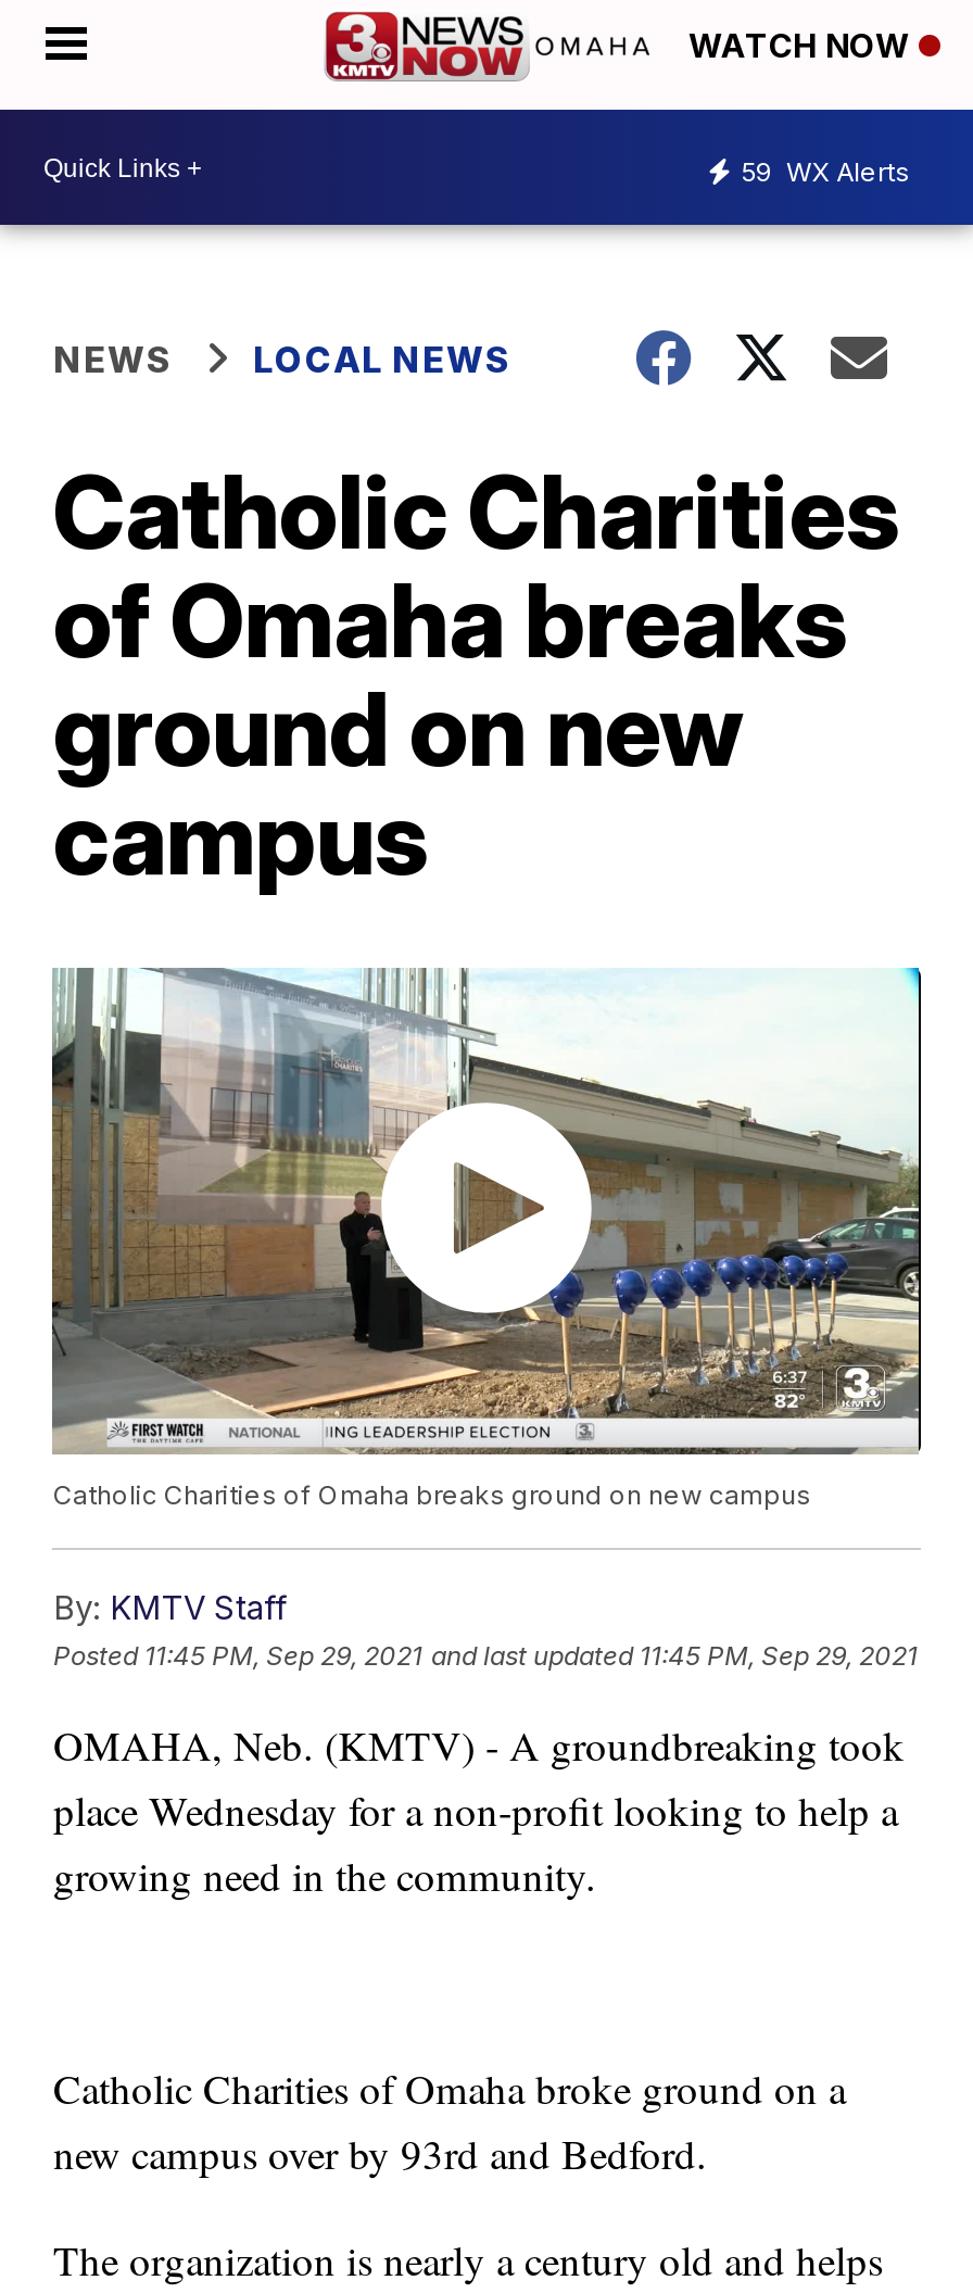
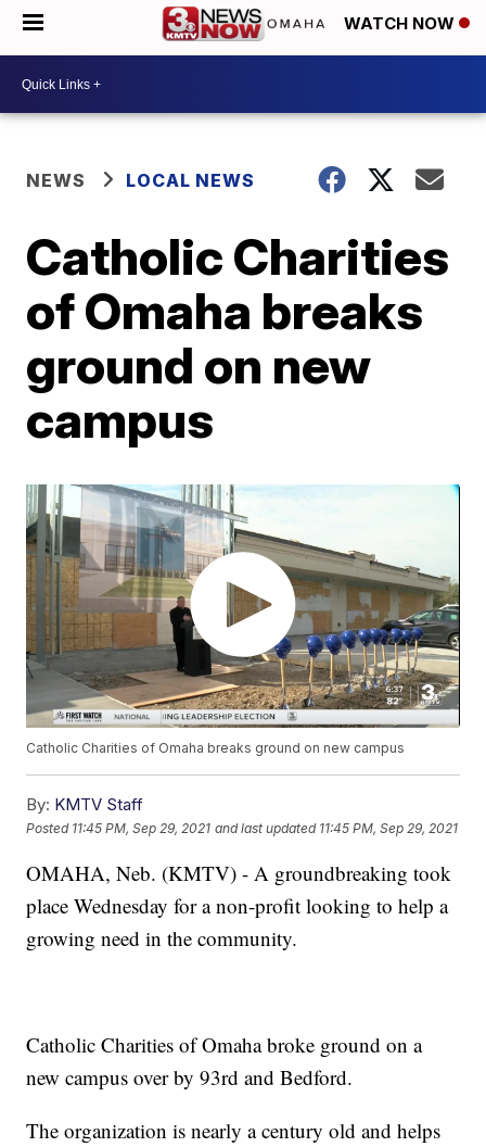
- 59 WX Alerts
